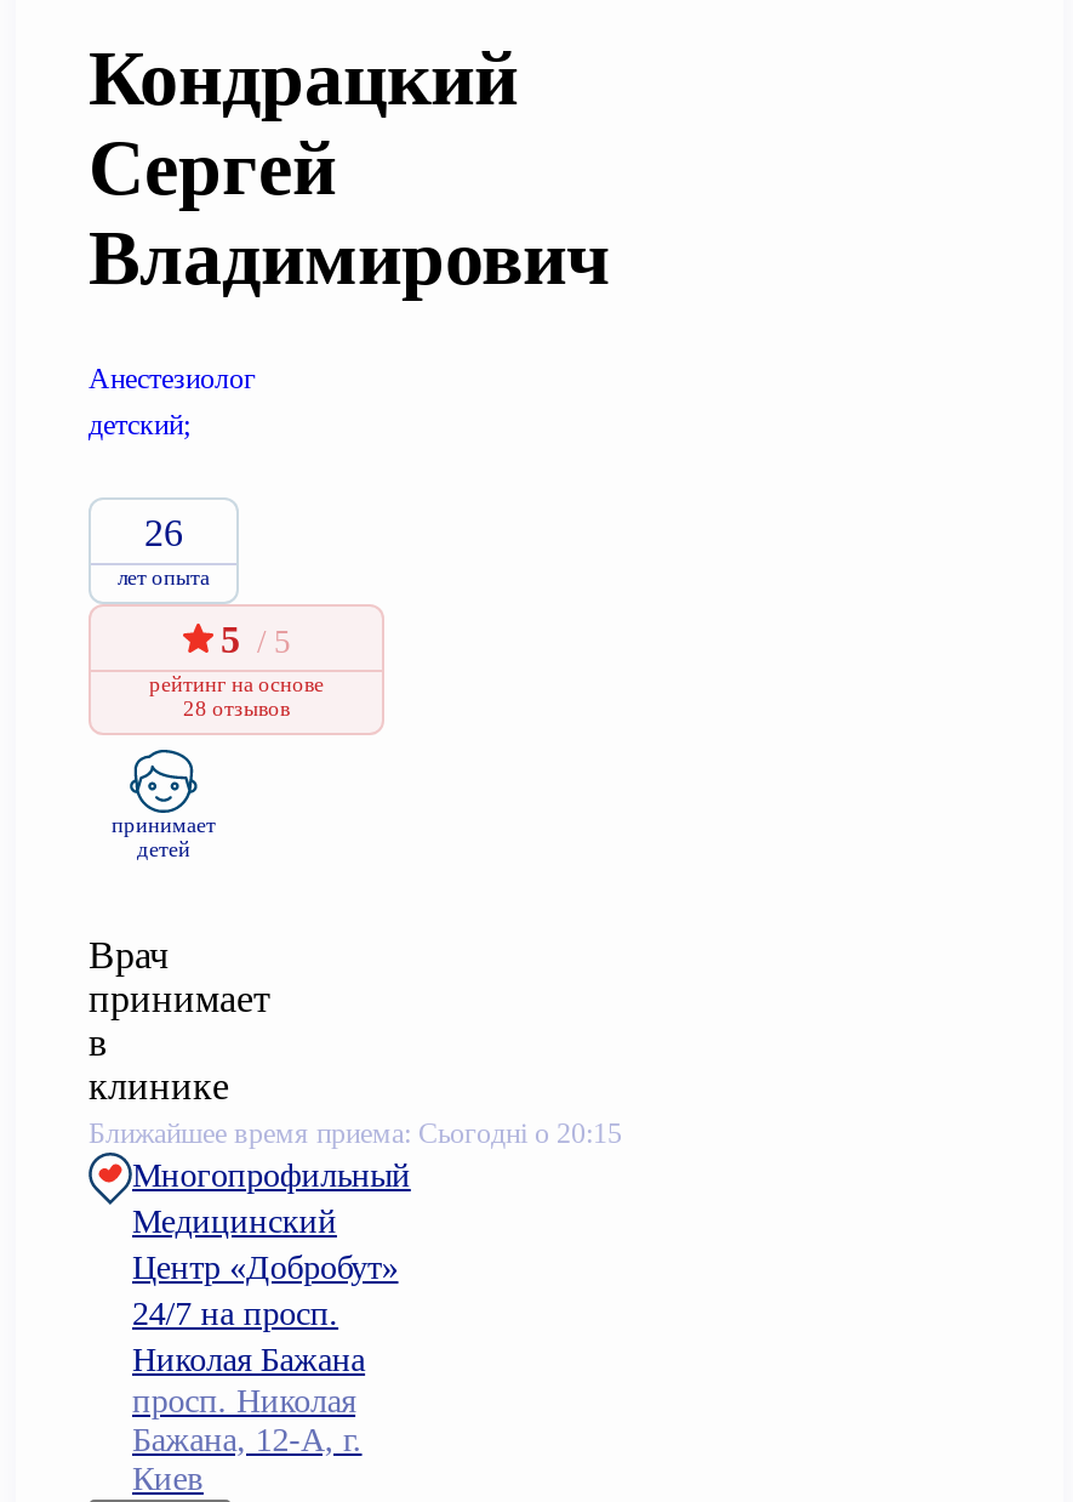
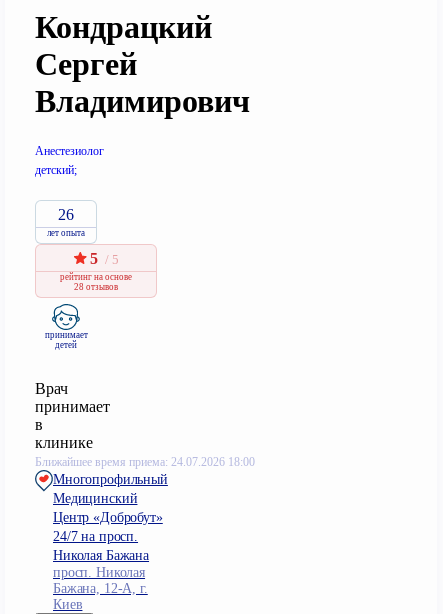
- Ближайшее время приема: Сьогодні о 20:15
+ Ближайшее время приема: 24.07.2026 18:00
